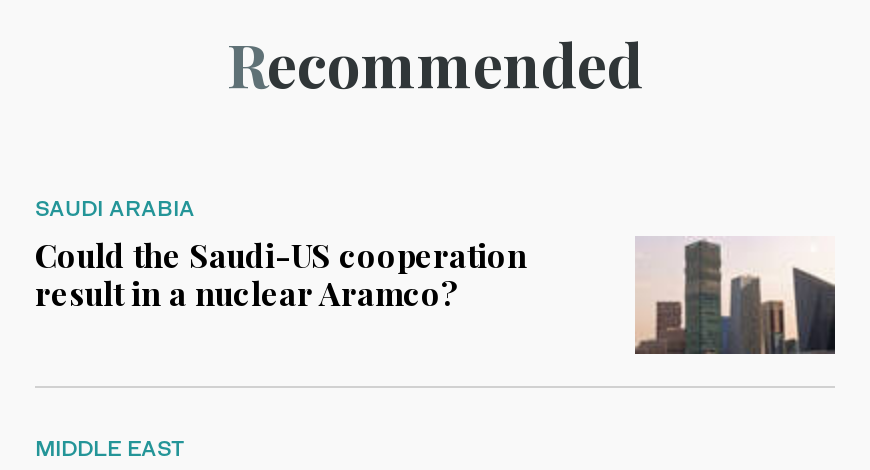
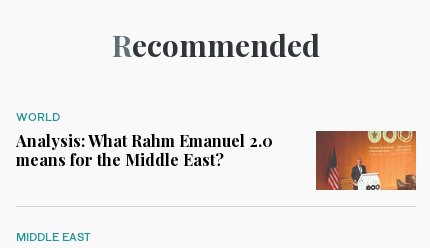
- SAUDI ARABIA
- Could the Saudi-US cooperation
- result in a nuclear Aramco?
+ WORLD
+ Analysis: What Rahm Emanuel 2.0
+ means for the Middle East?

- [image]
+ [image]
